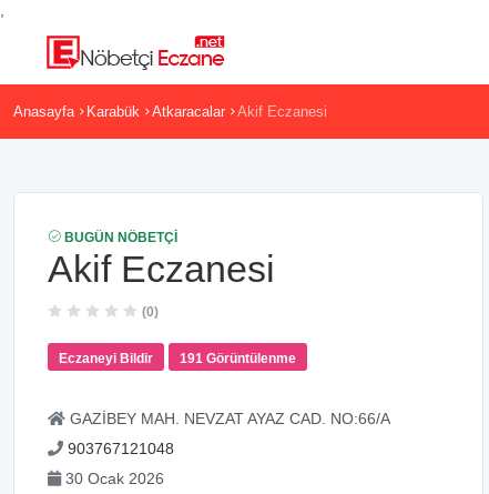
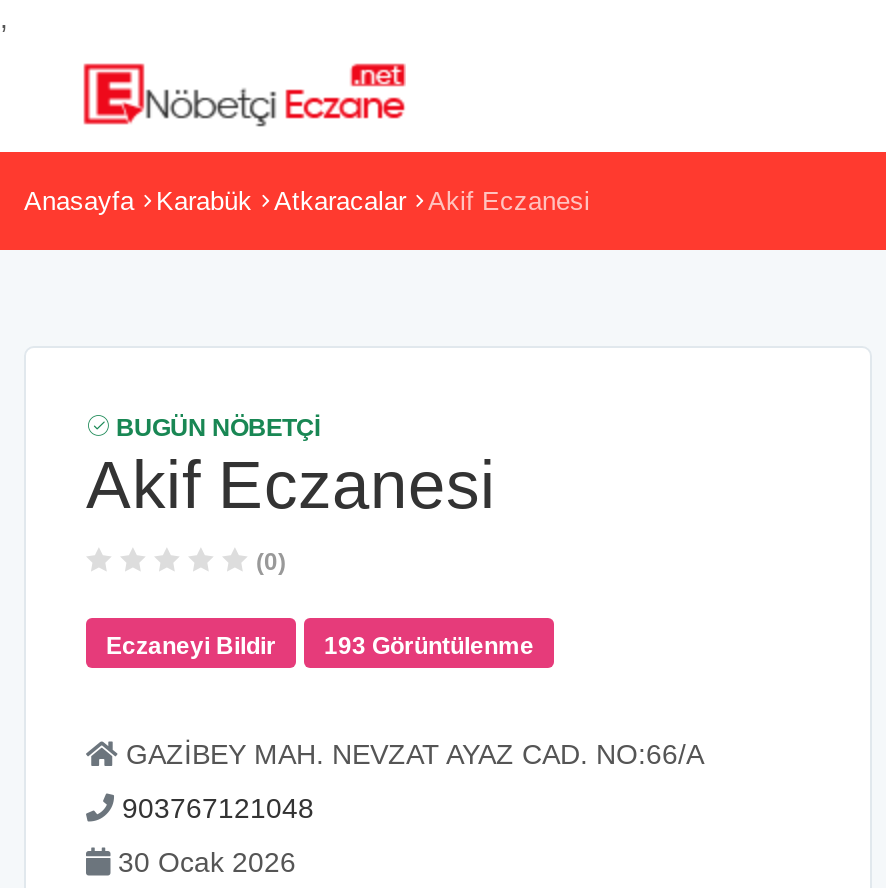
- 191 Görüntülenme
+ 193 Görüntülenme
